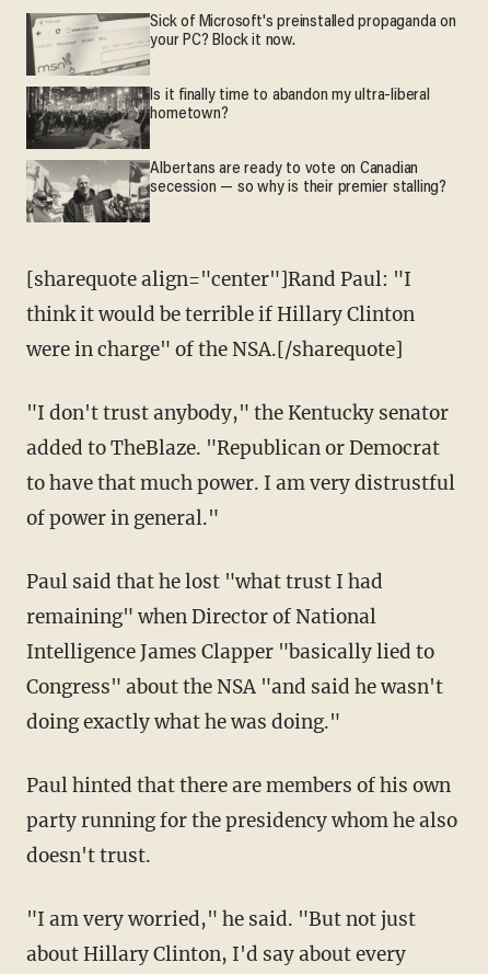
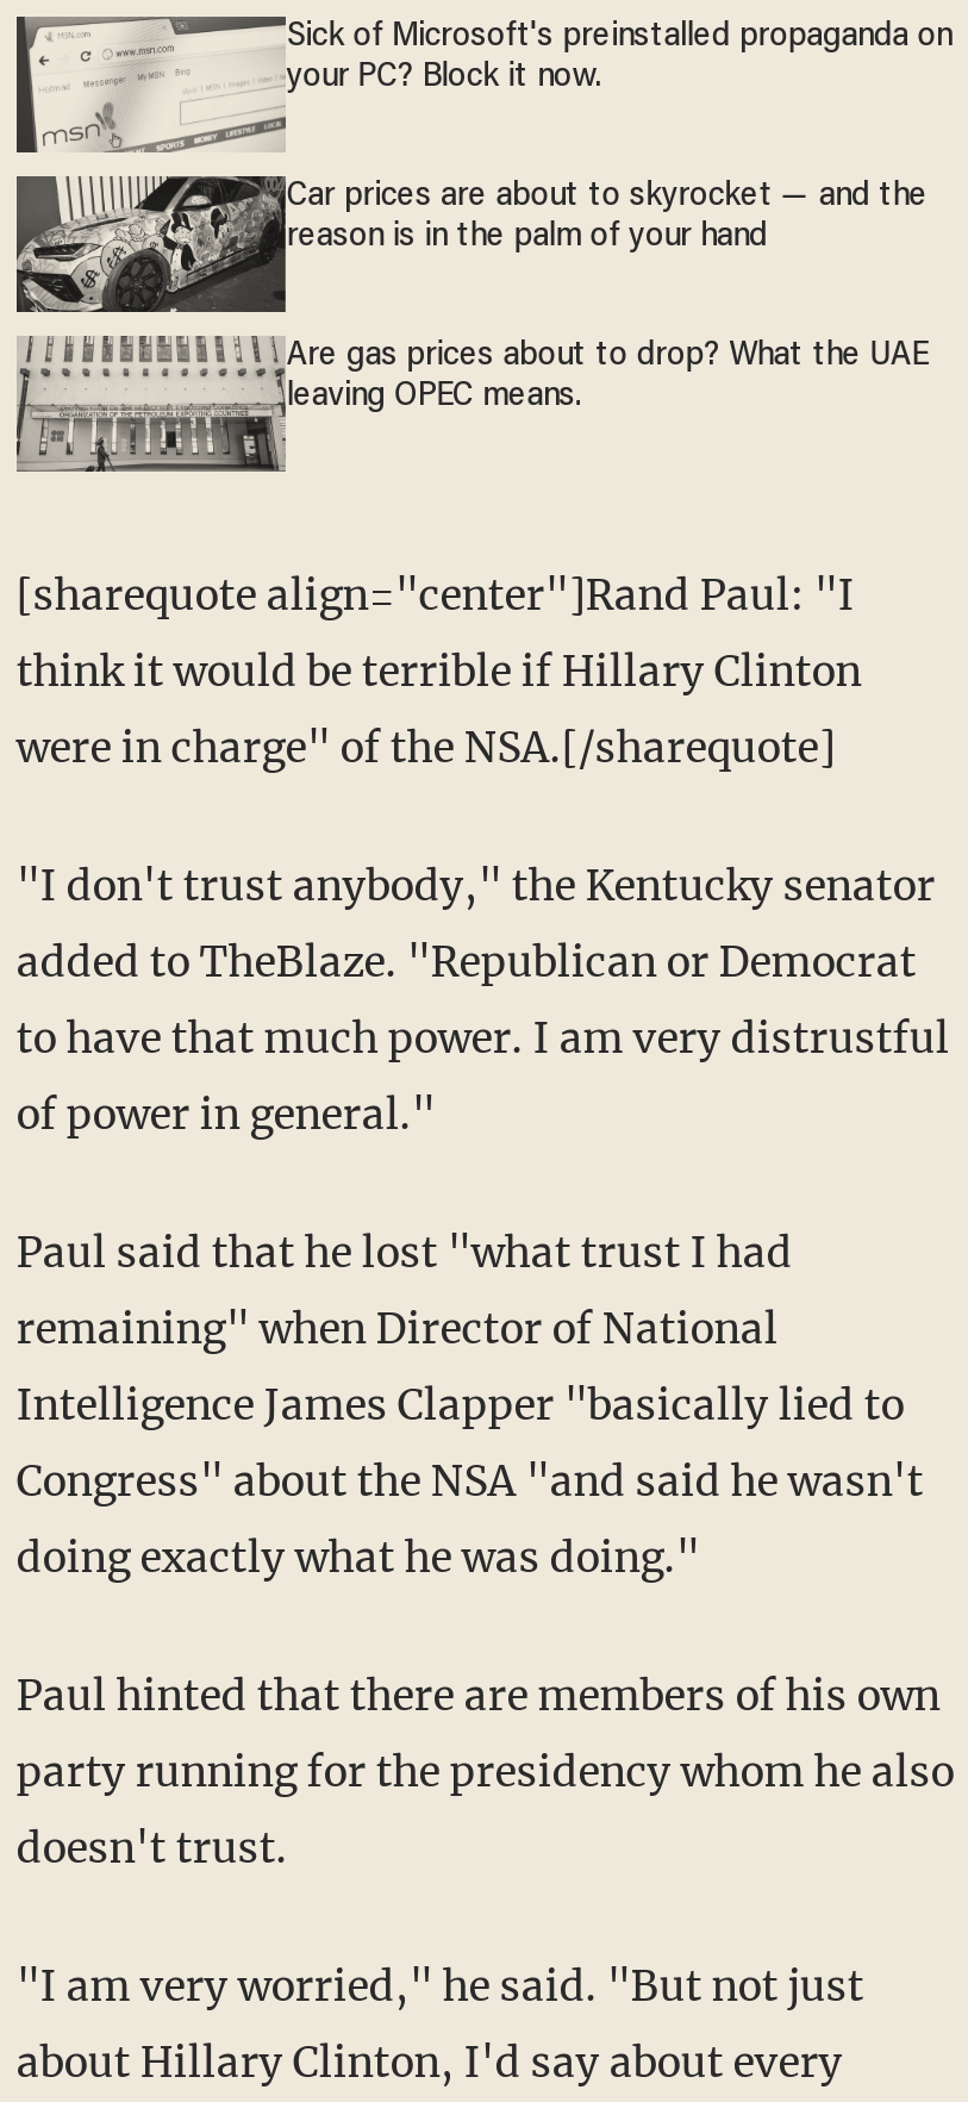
- [image]
- Is it finally time to abandon my ultra-liberal
- hometown?
+ [image]
+ Car prices are about to skyrocket — and the
+ reason is in the palm of your hand

- [image]
- Albertans are ready to vote on Canadian
- secession — so why is their premier stalling?
+ [image]
+ Are gas prices about to drop? What the UAE
+ leaving OPEC means.
